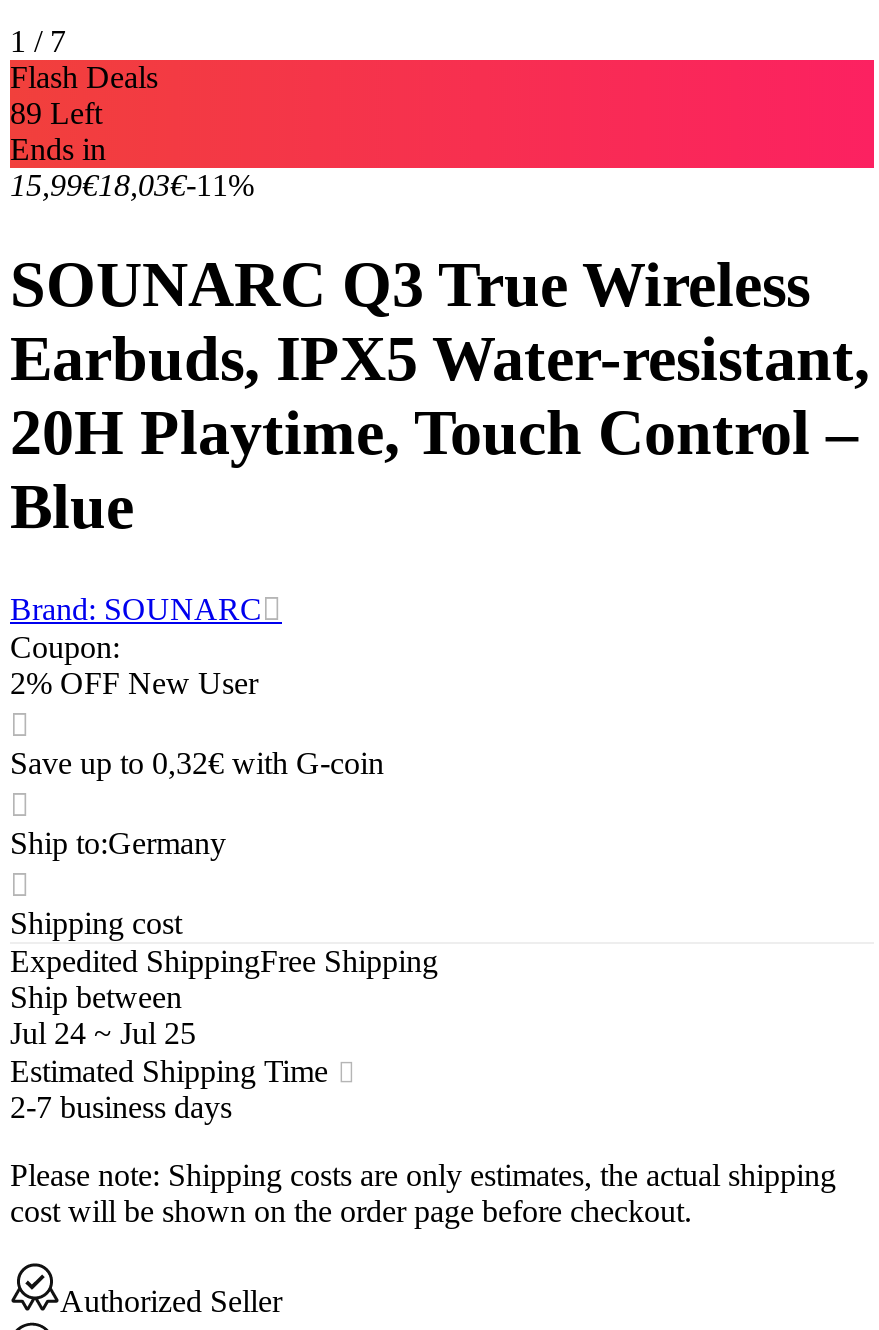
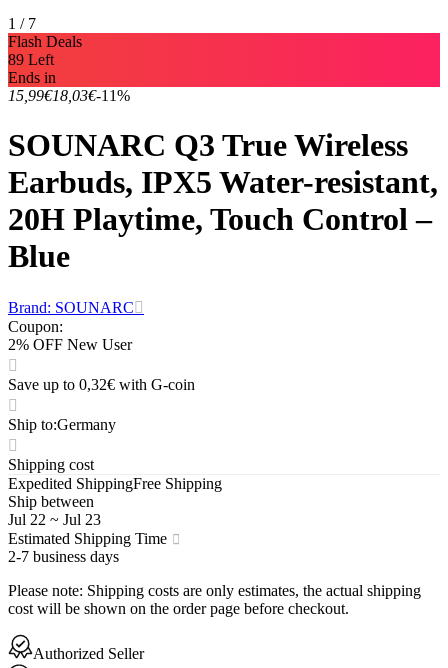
- Jul 24 ~ Jul 25
+ Jul 22 ~ Jul 23
